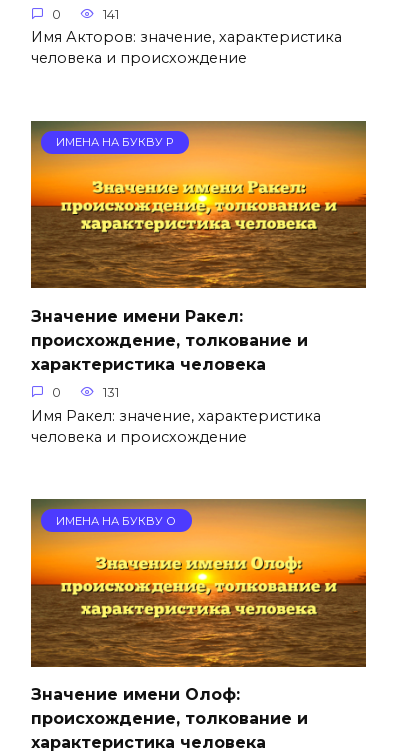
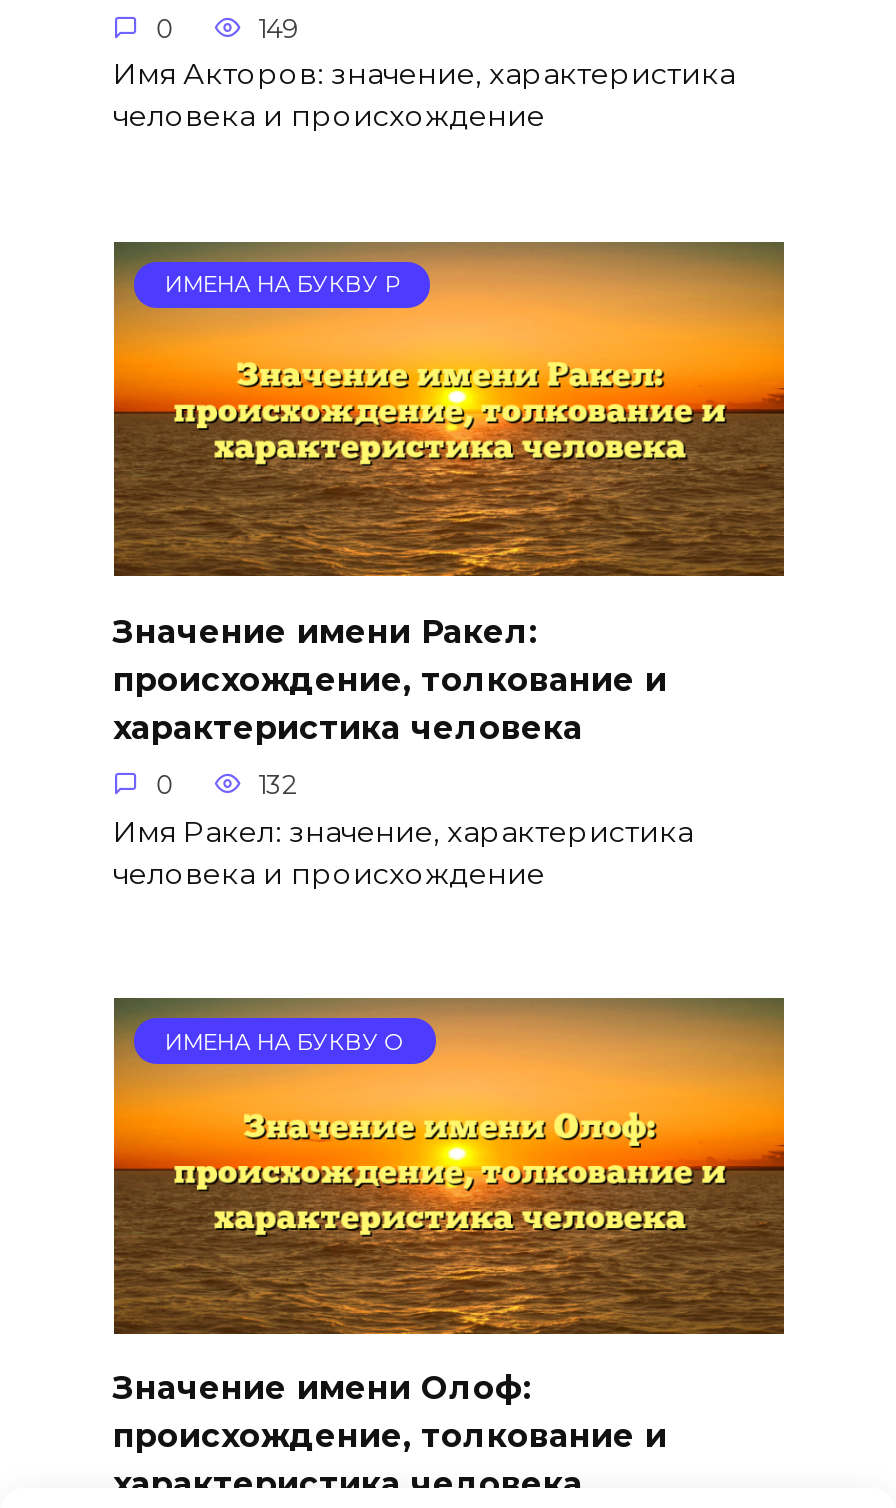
- 141
+ 149

- 131
+ 132
